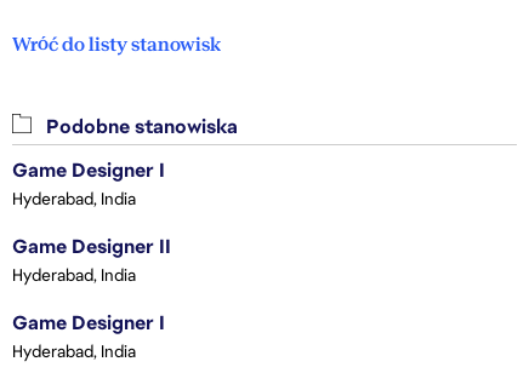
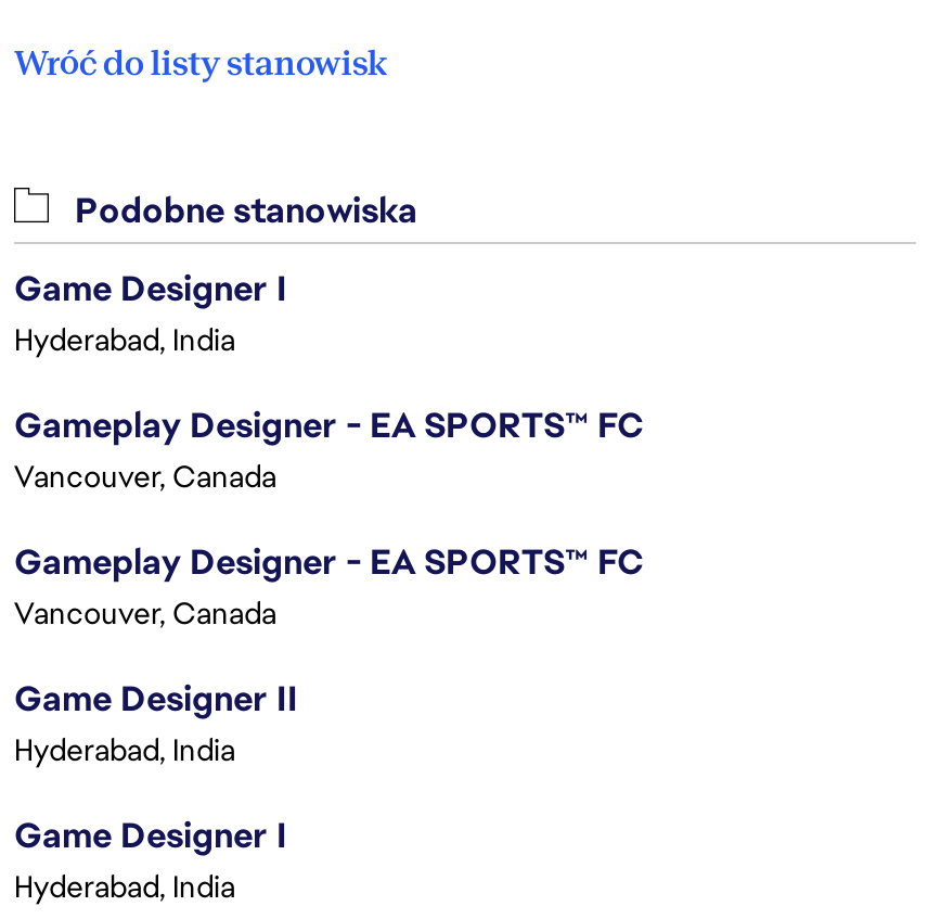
+ Gameplay Designer - EA SPORTS™ FC
+ Vancouver, Canada
+ Gameplay Designer - EA SPORTS™ FC
+ Vancouver, Canada
